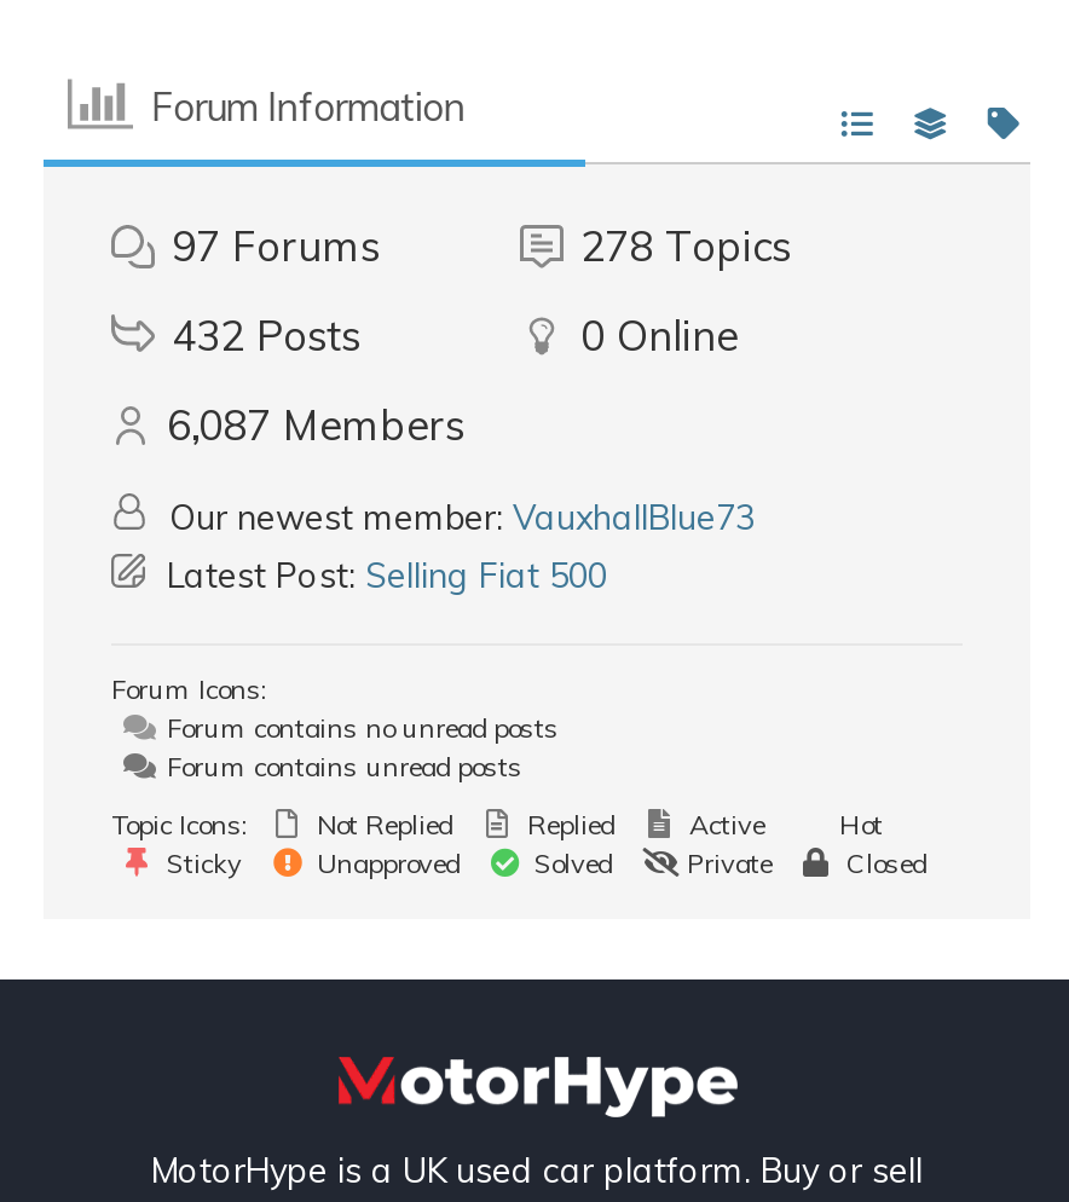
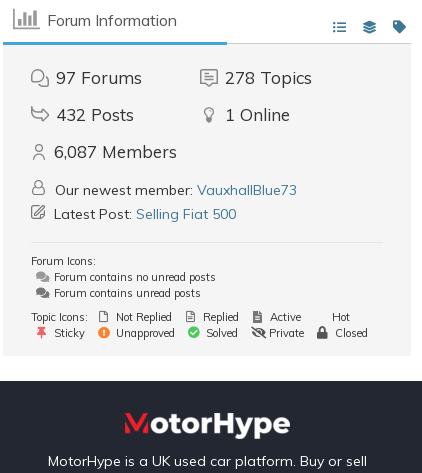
- 0 Online
+ 1 Online
